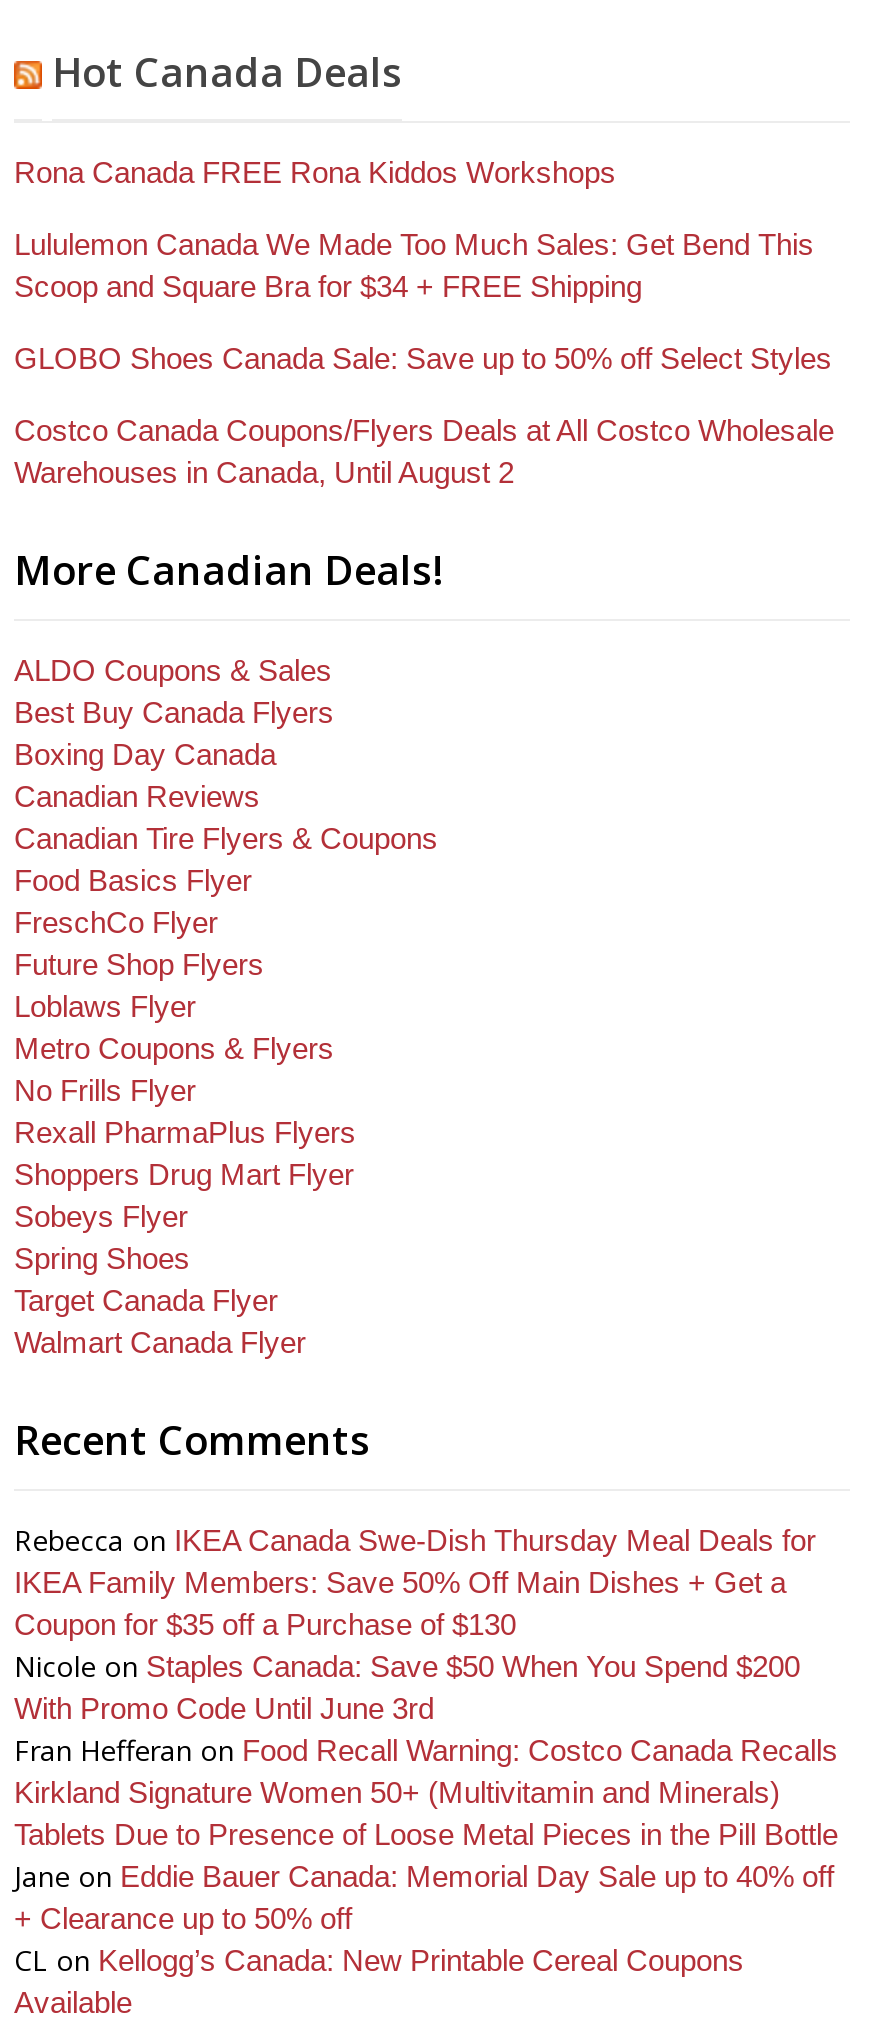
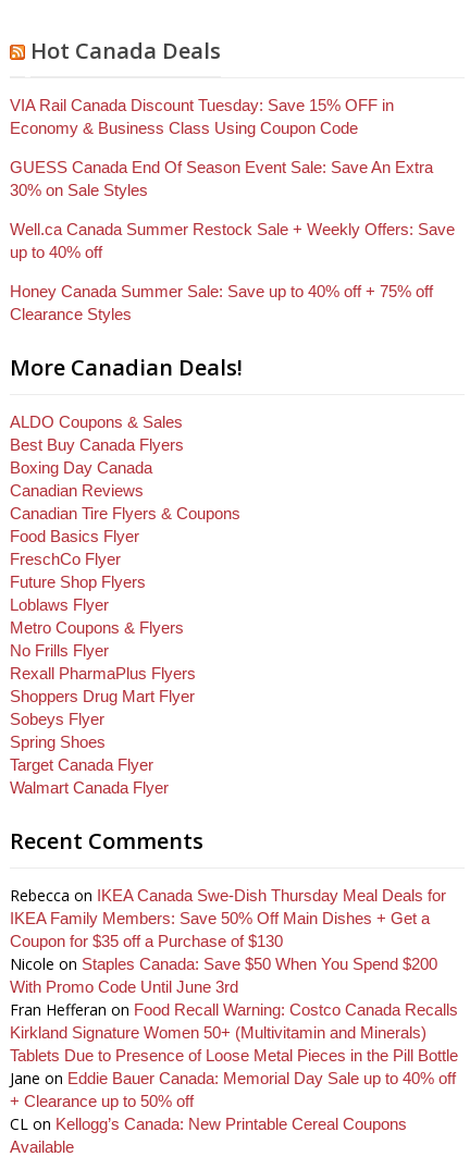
- Rona Canada FREE Rona Kiddos Workshops
+ VIA Rail Canada Discount Tuesday: Save 15% OFF in
+ Economy & Business Class Using Coupon Code

- Lululemon Canada We Made Too Much Sales: Get Bend This
- Scoop and Square Bra for $34 + FREE Shipping
+ GUESS Canada End Of Season Event Sale: Save An Extra
+ 30% on Sale Styles

- GLOBO Shoes Canada Sale: Save up to 50% off Select Styles
+ Well.ca Canada Summer Restock Sale + Weekly Offers: Save
+ up to 40% off

- Costco Canada Coupons/Flyers Deals at All Costco Wholesale
- Warehouses in Canada, Until August 2
+ Honey Canada Summer Sale: Save up to 40% off + 75% off
+ Clearance Styles
